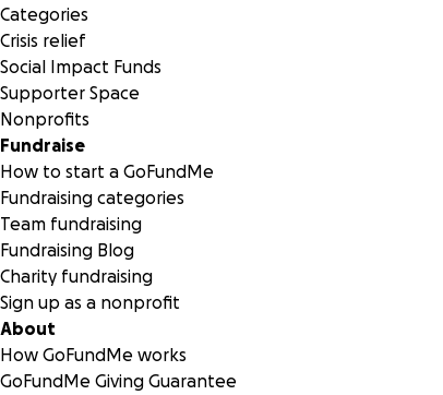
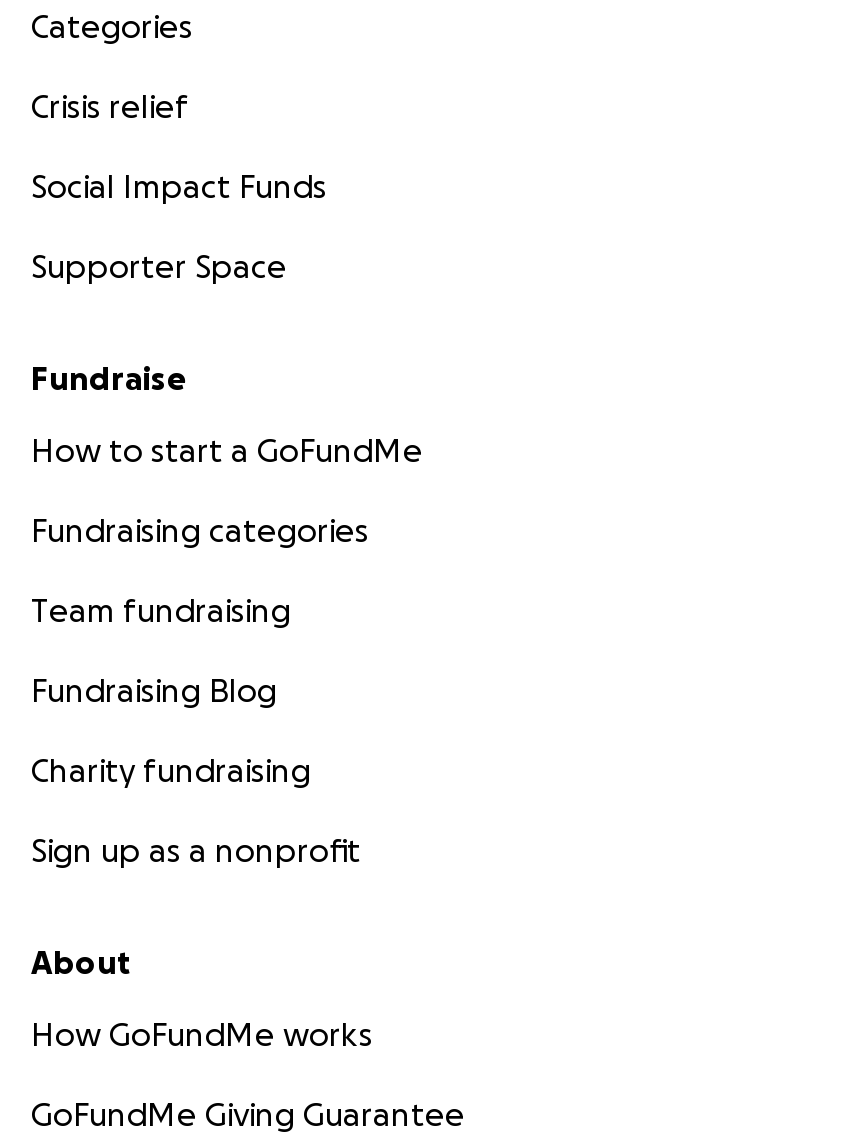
- Nonprofits
